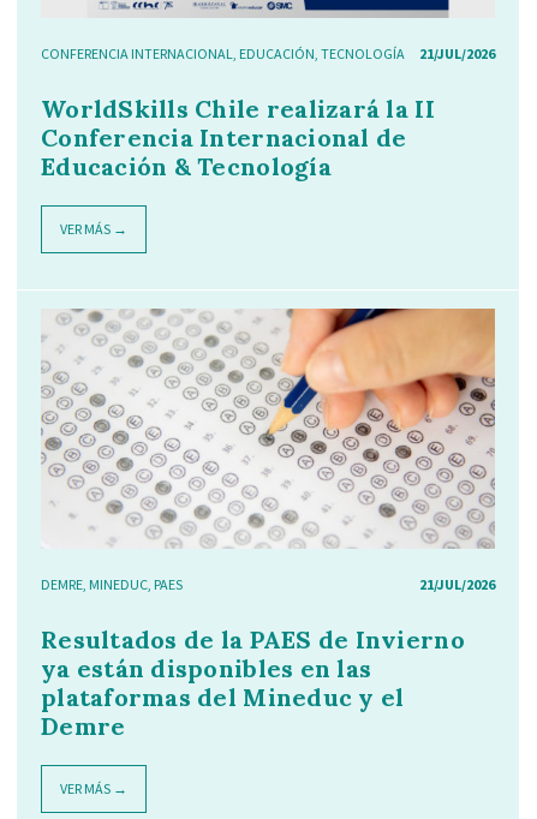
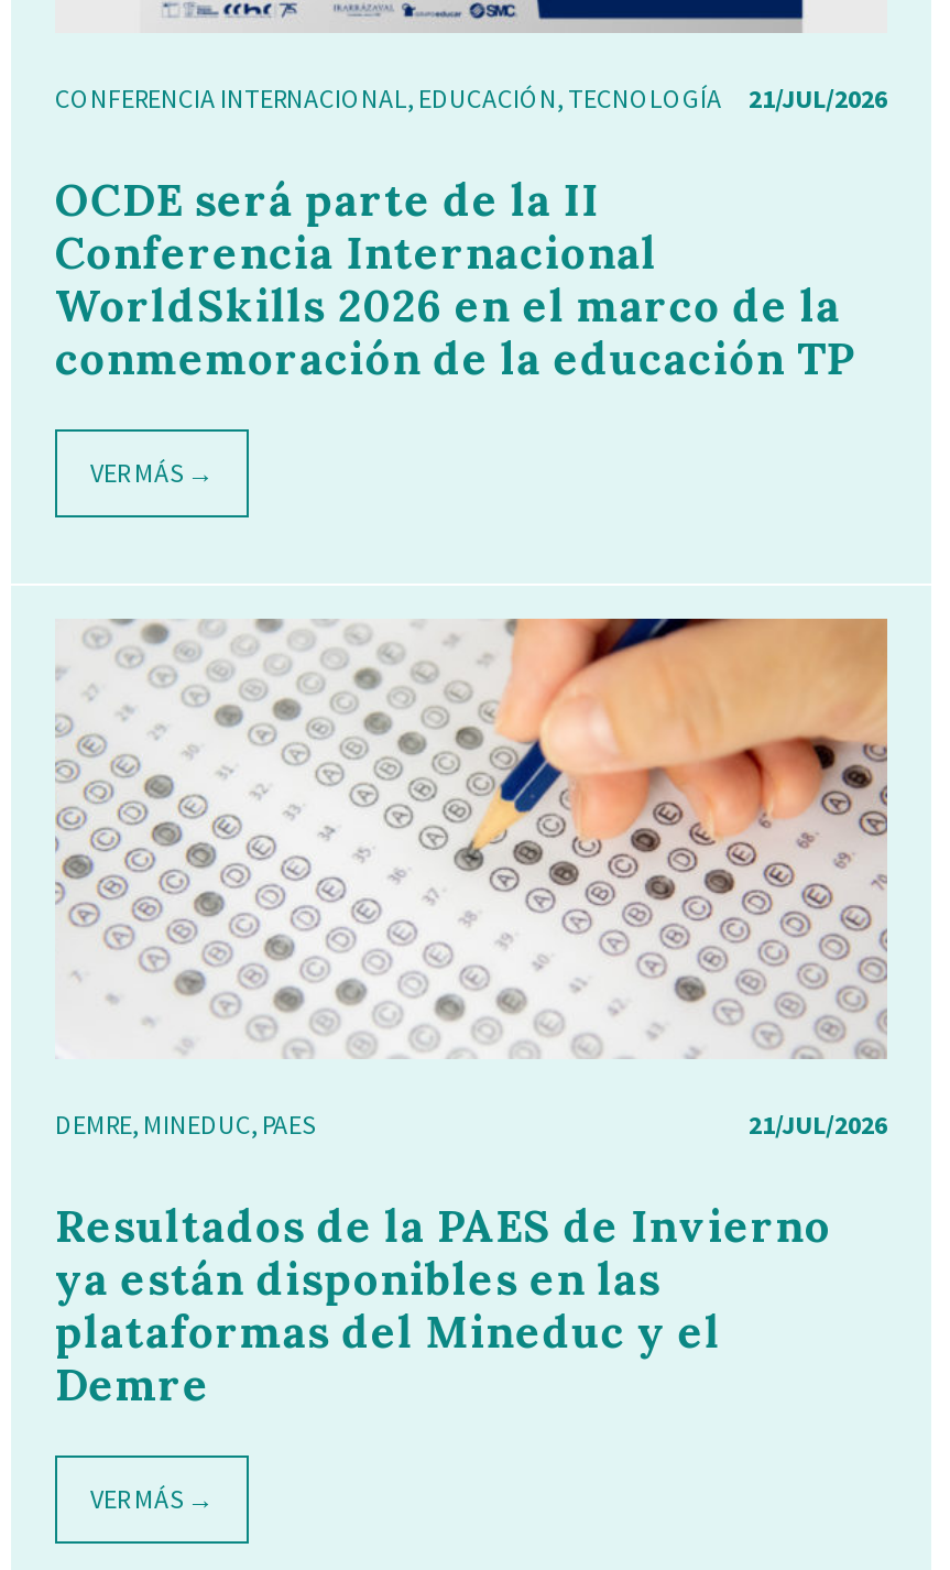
- WorldSkills Chile realizará la II
- Conferencia Internacional de
- Educación & Tecnología
+ OCDE será parte de la II
+ Conferencia Internacional
+ WorldSkills 2026 en el marco de la
+ conmemoración de la educación TP
